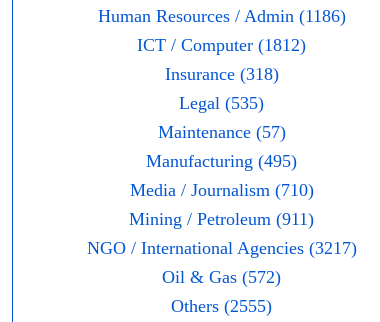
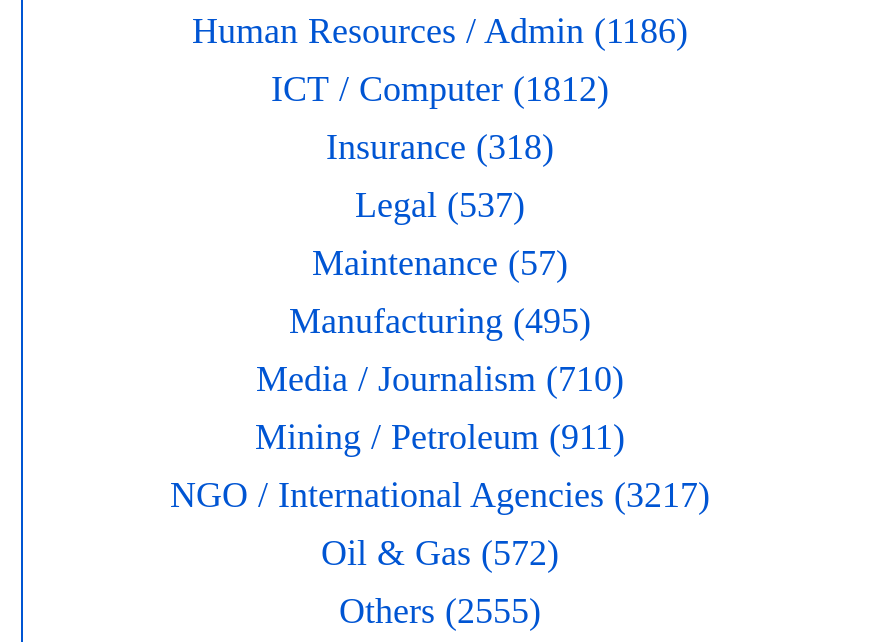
- Legal (535)
+ Legal (537)
